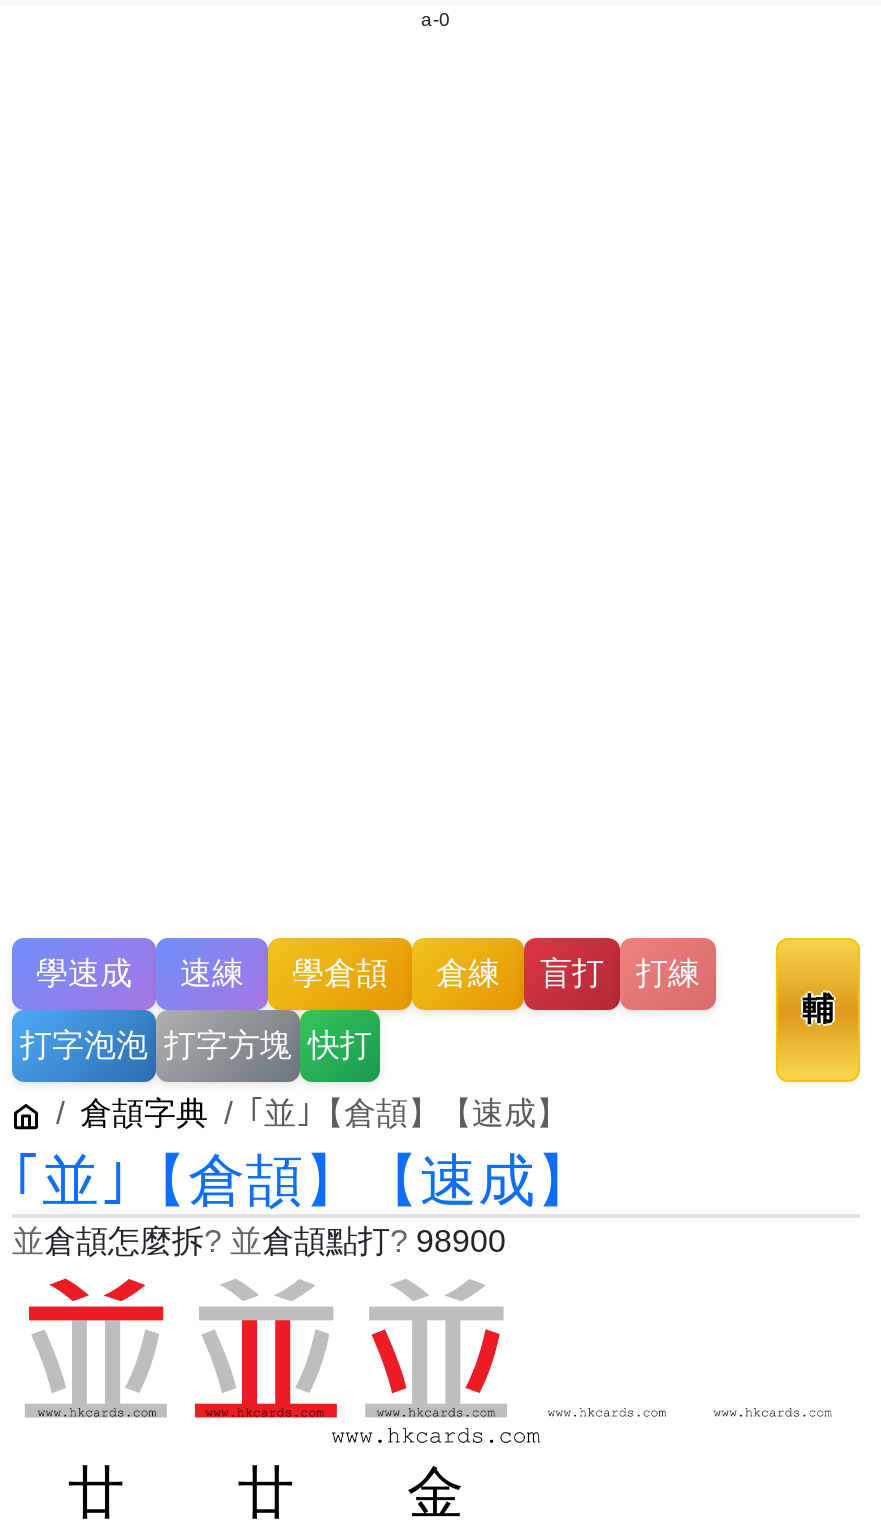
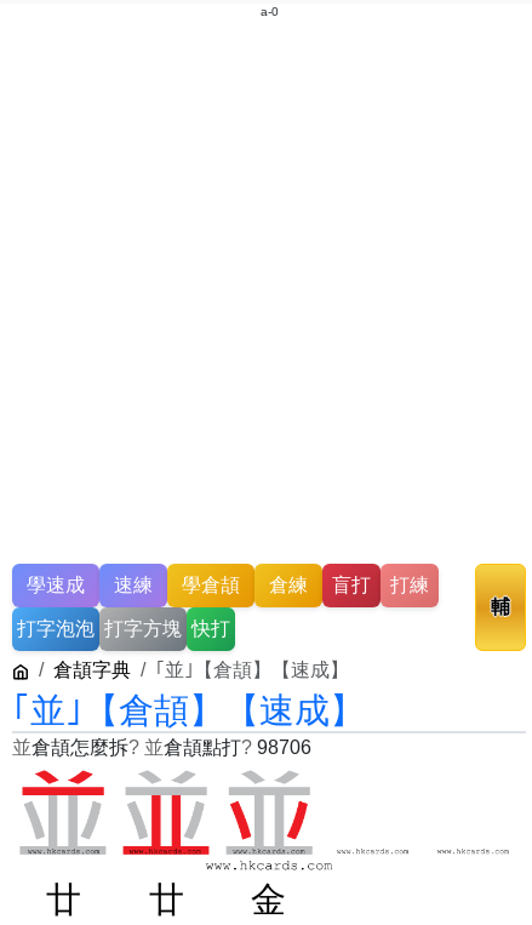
- 並倉頡怎麼拆? 並倉頡點打? 98900
+ 並倉頡怎麼拆? 並倉頡點打? 98706
